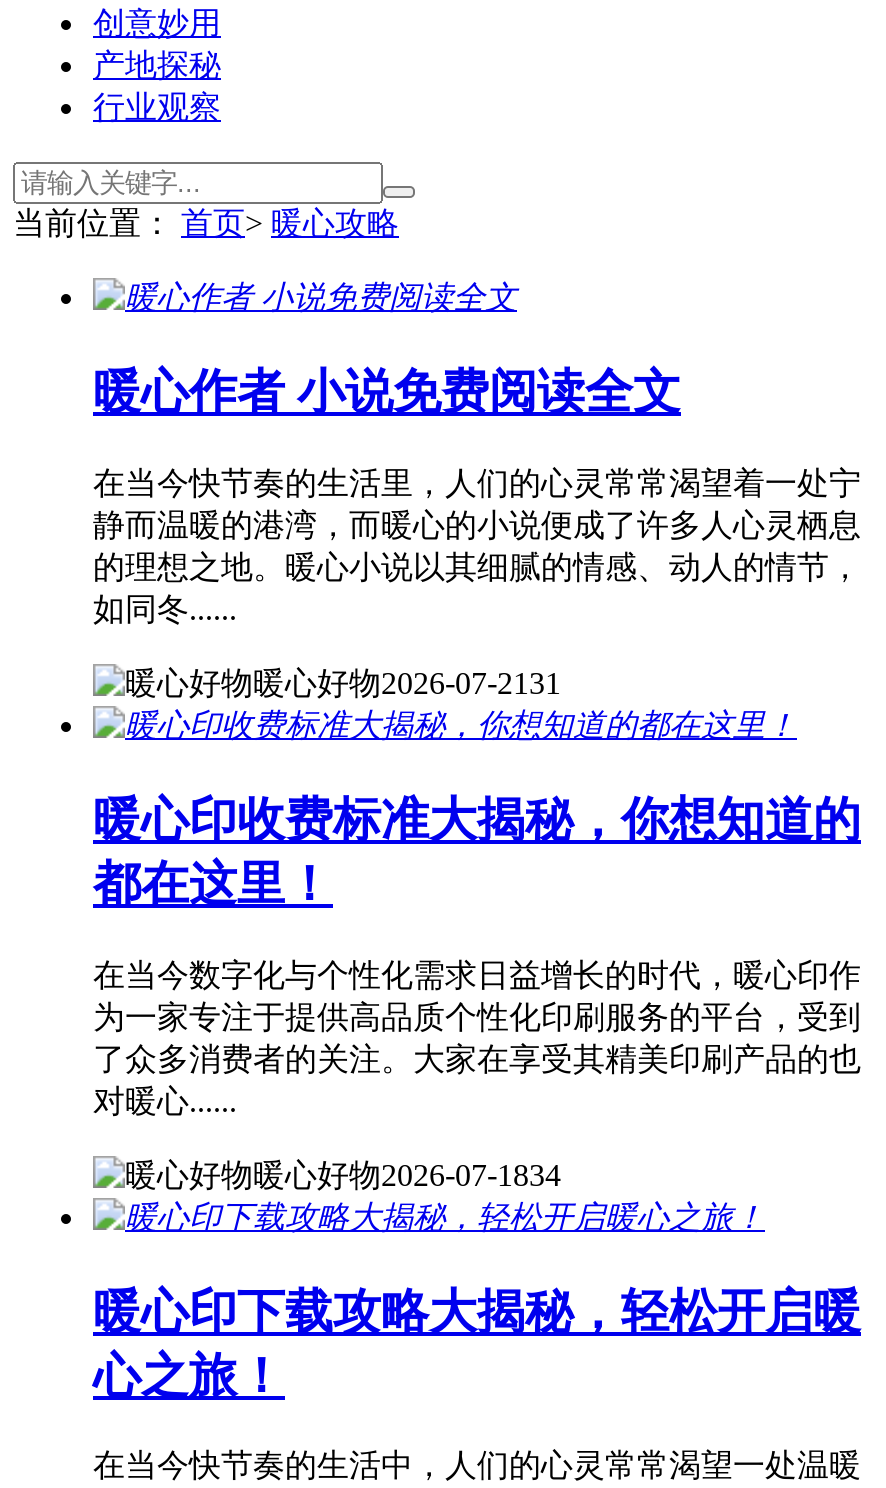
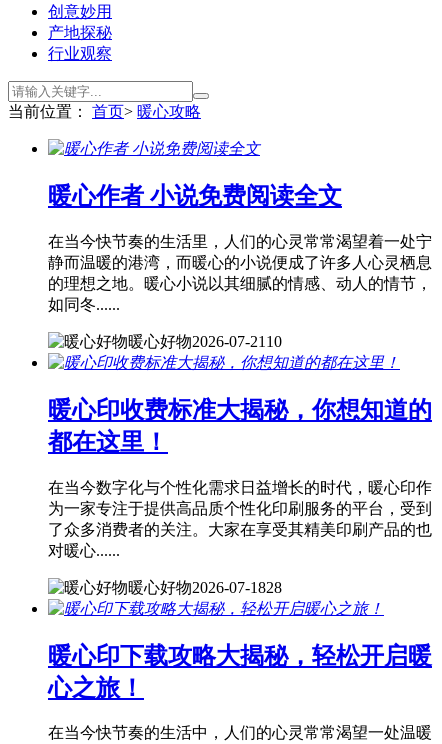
- 暖心好物2026-07-21 31
+ 暖心好物2026-07-21 10

- 暖心好物2026-07-1834
+ 暖心好物2026-07-1828
